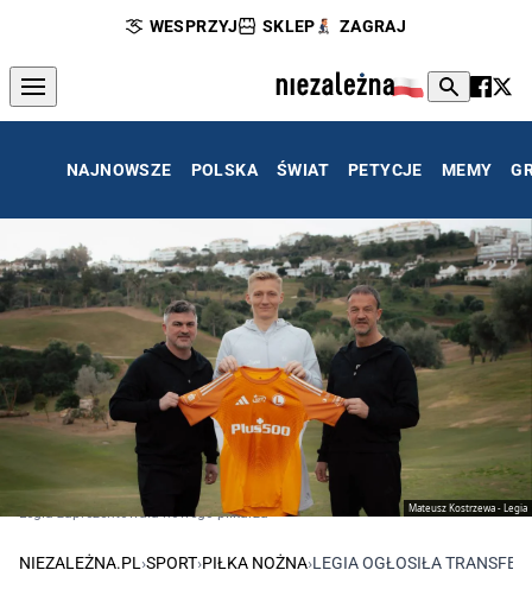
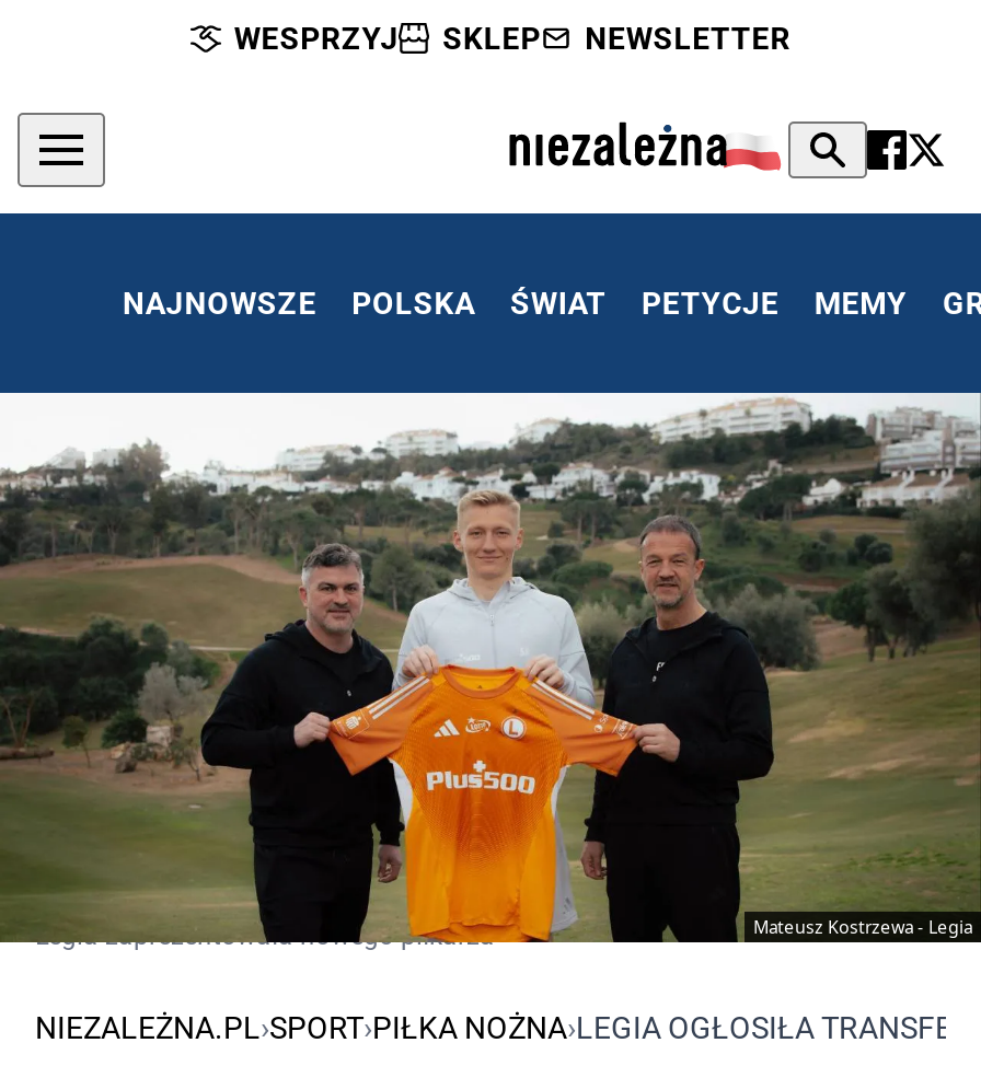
- ZAGRAJ
+ NEWSLETTER
